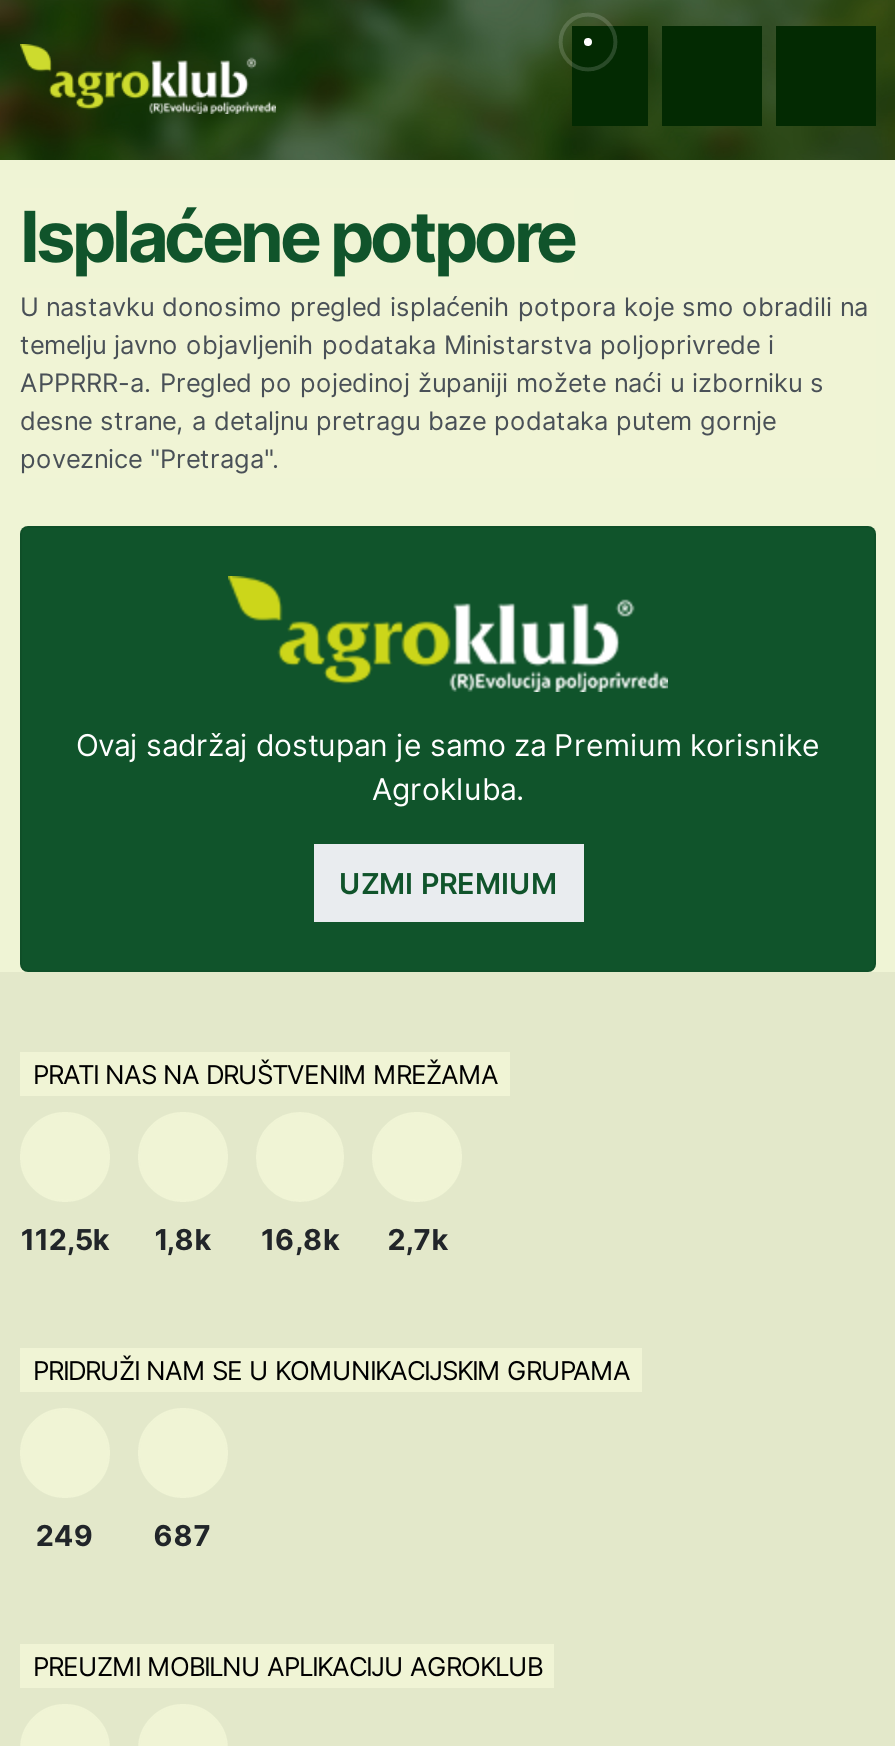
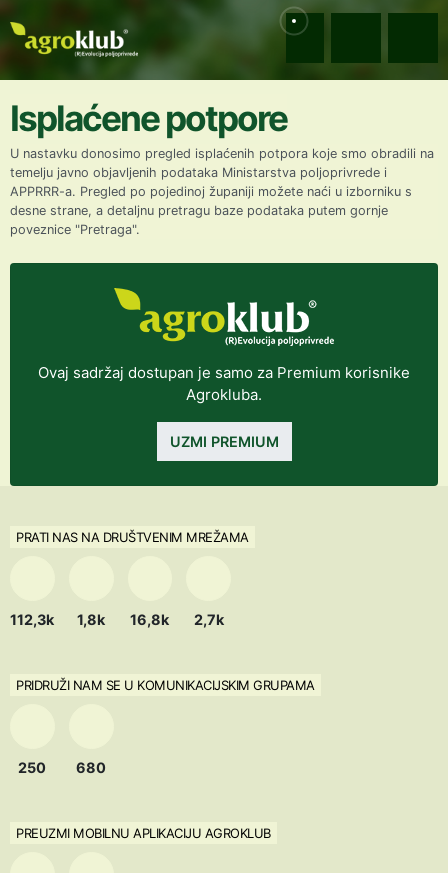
- 112,5k 1,8k 16,8k 2,7k
+ 112,3k 1,8k 16,8k 2,7k

- 249
+ 250

- 687
+ 680
